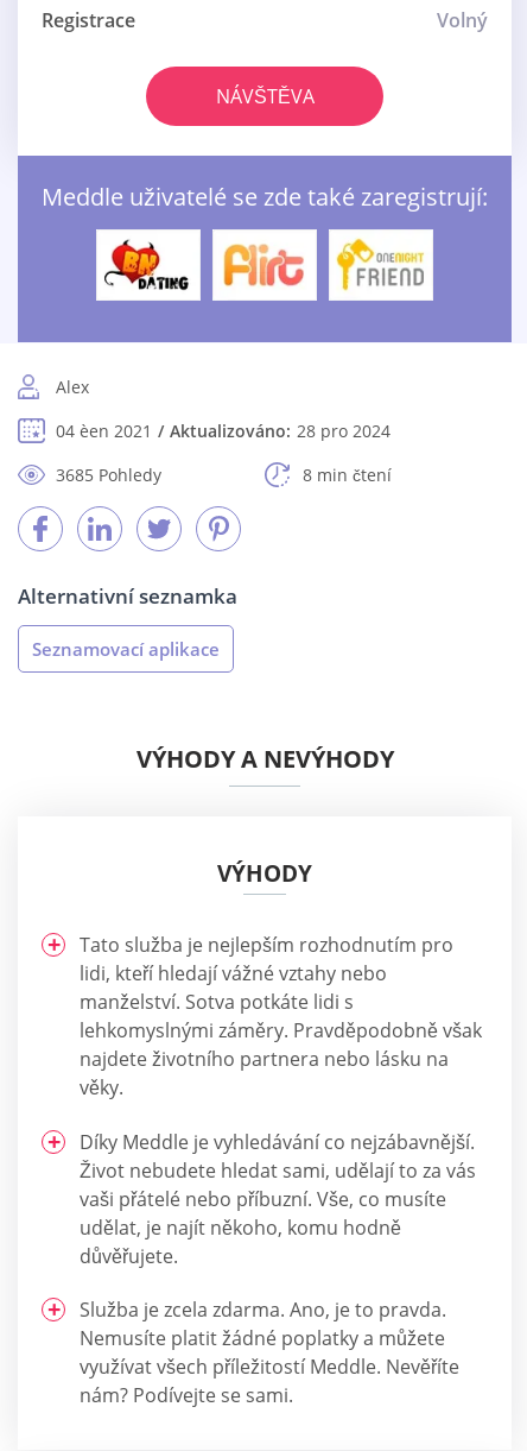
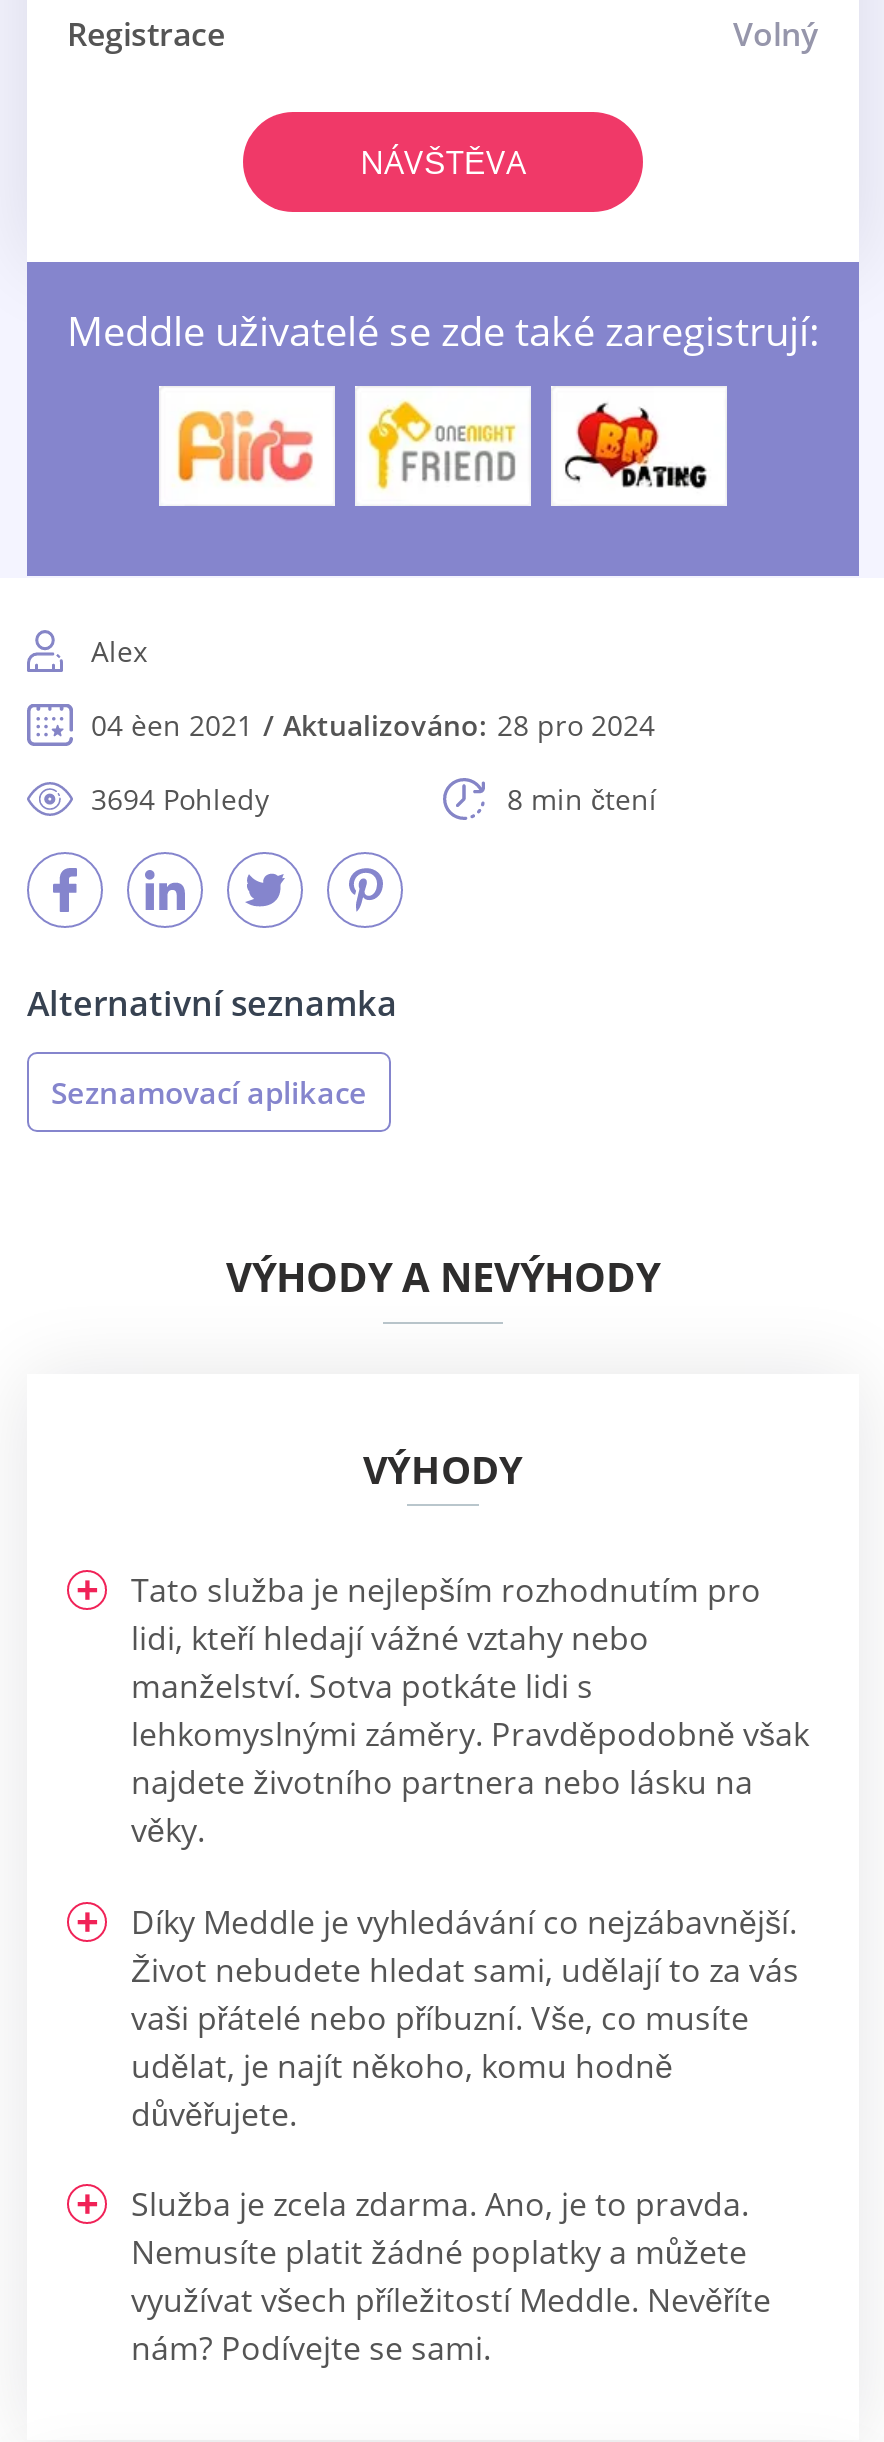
- [image]
+ [image]

- [image]
+ [image]

- [image]
+ [image]

- 3685 Pohledy
+ 3694 Pohledy
